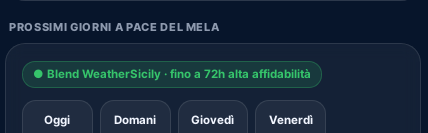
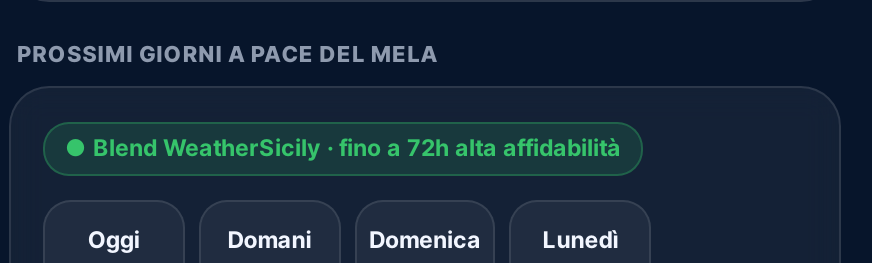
- Giovedì
+ Domenica

- Venerdì
+ Lunedì
